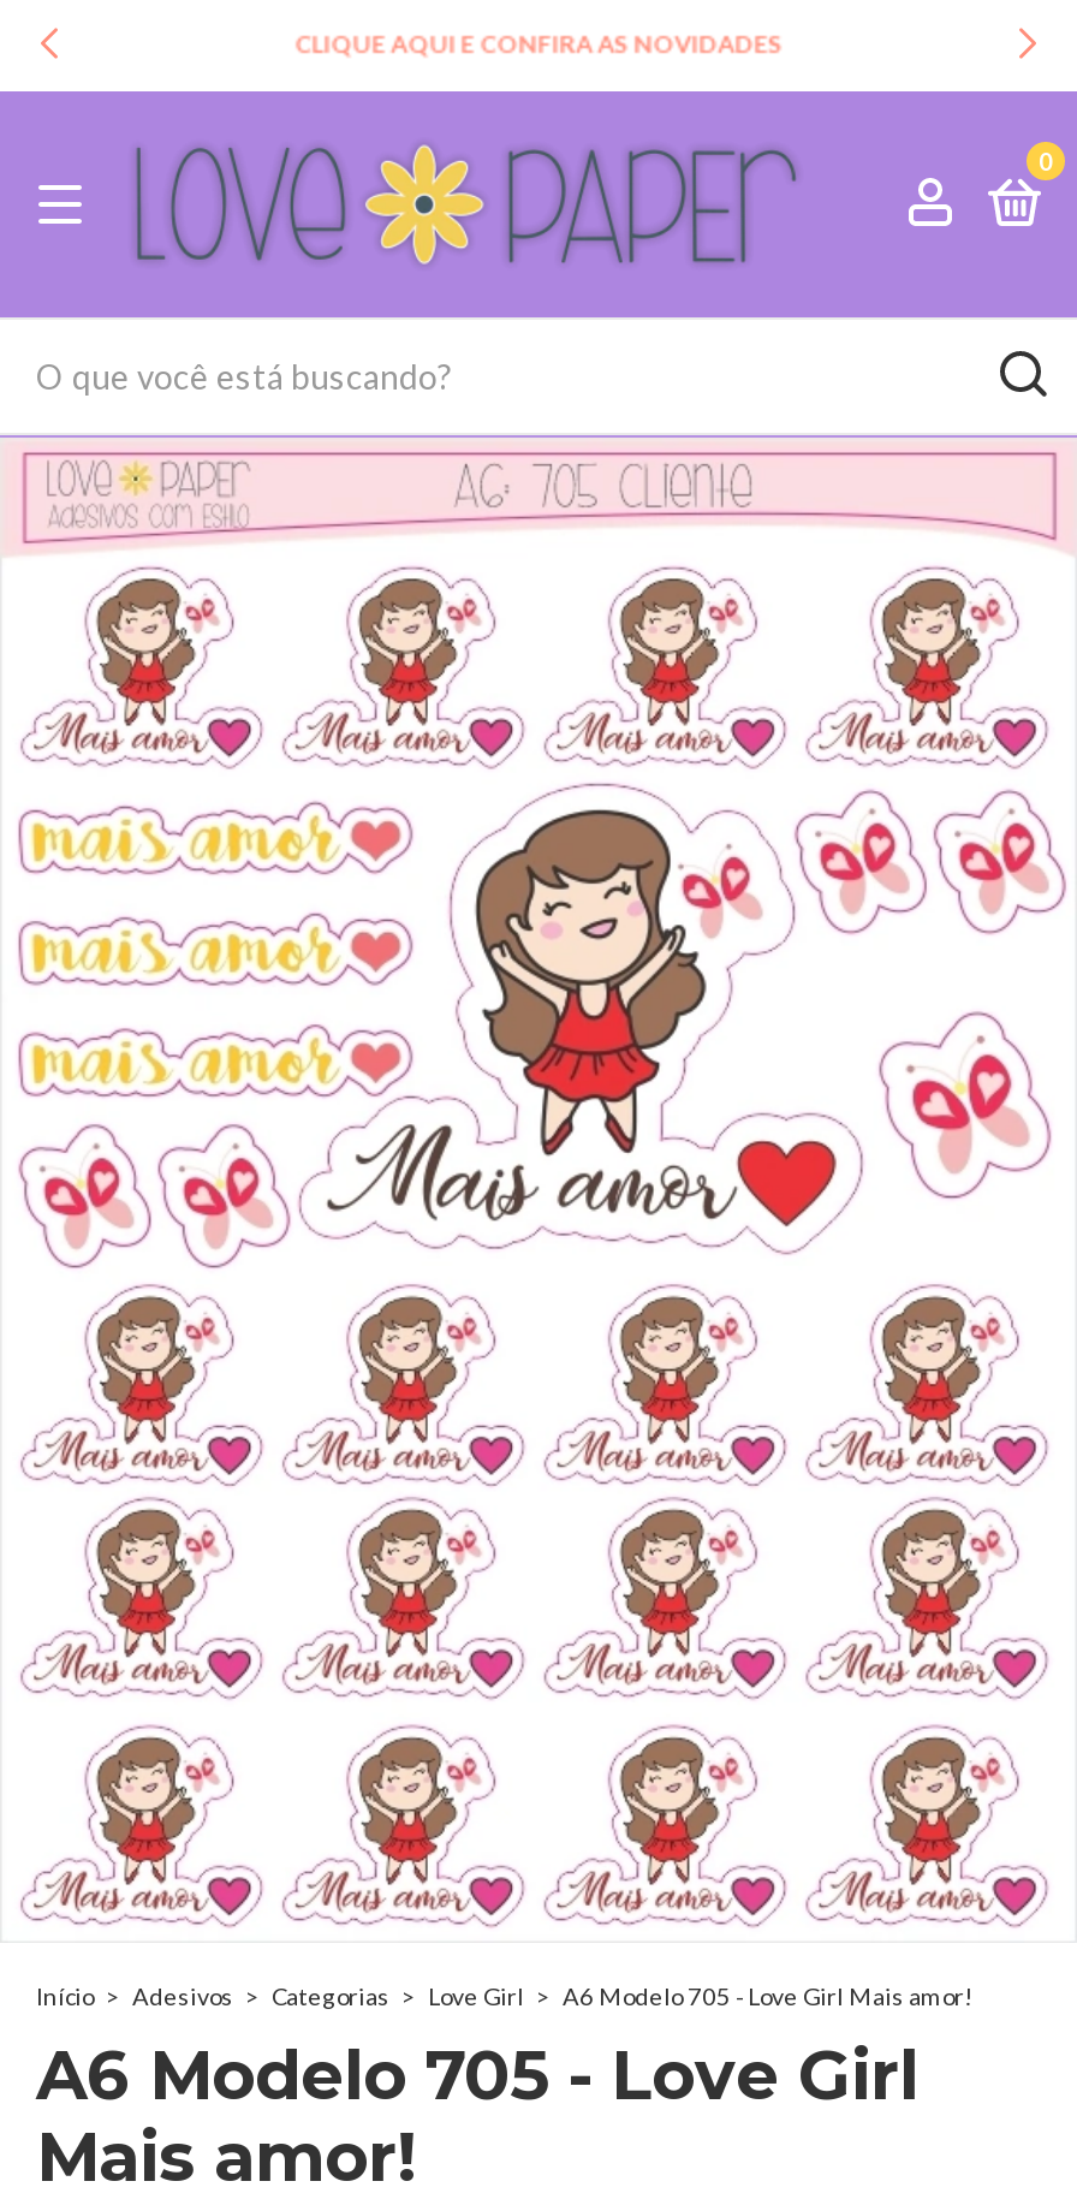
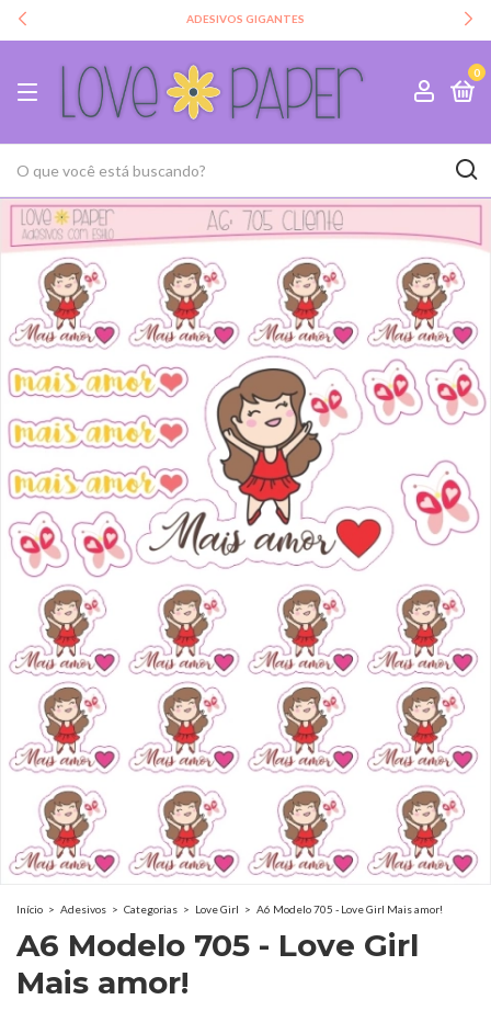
- CLIQUE AQUI E CONFIRA AS NOVIDADES
+ ADESIVOS GIGANTES
